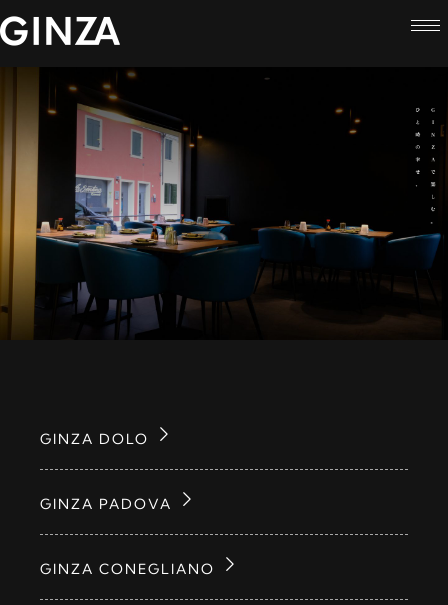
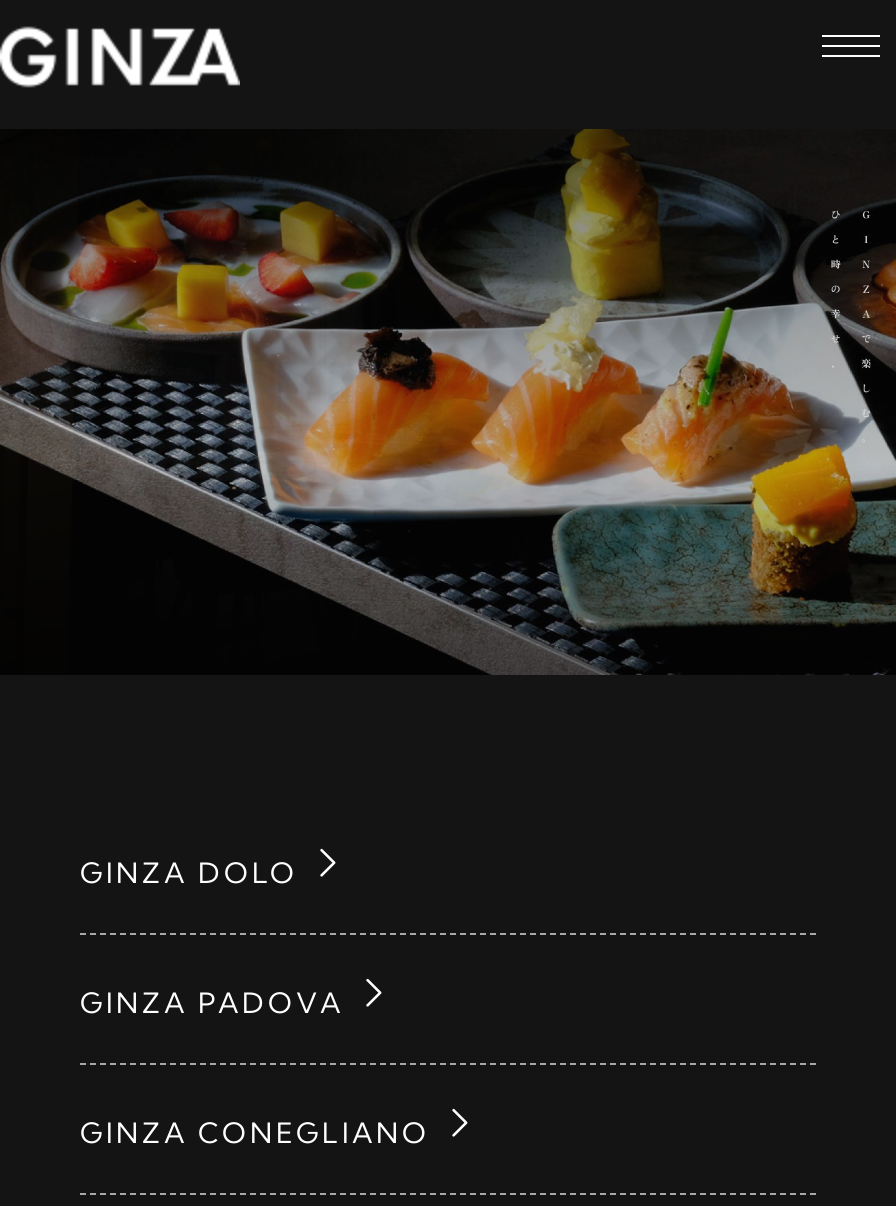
- [image]
+ [image]
